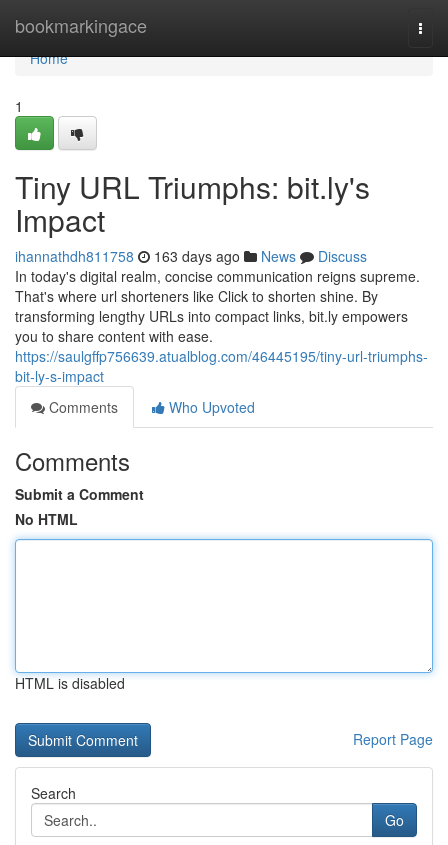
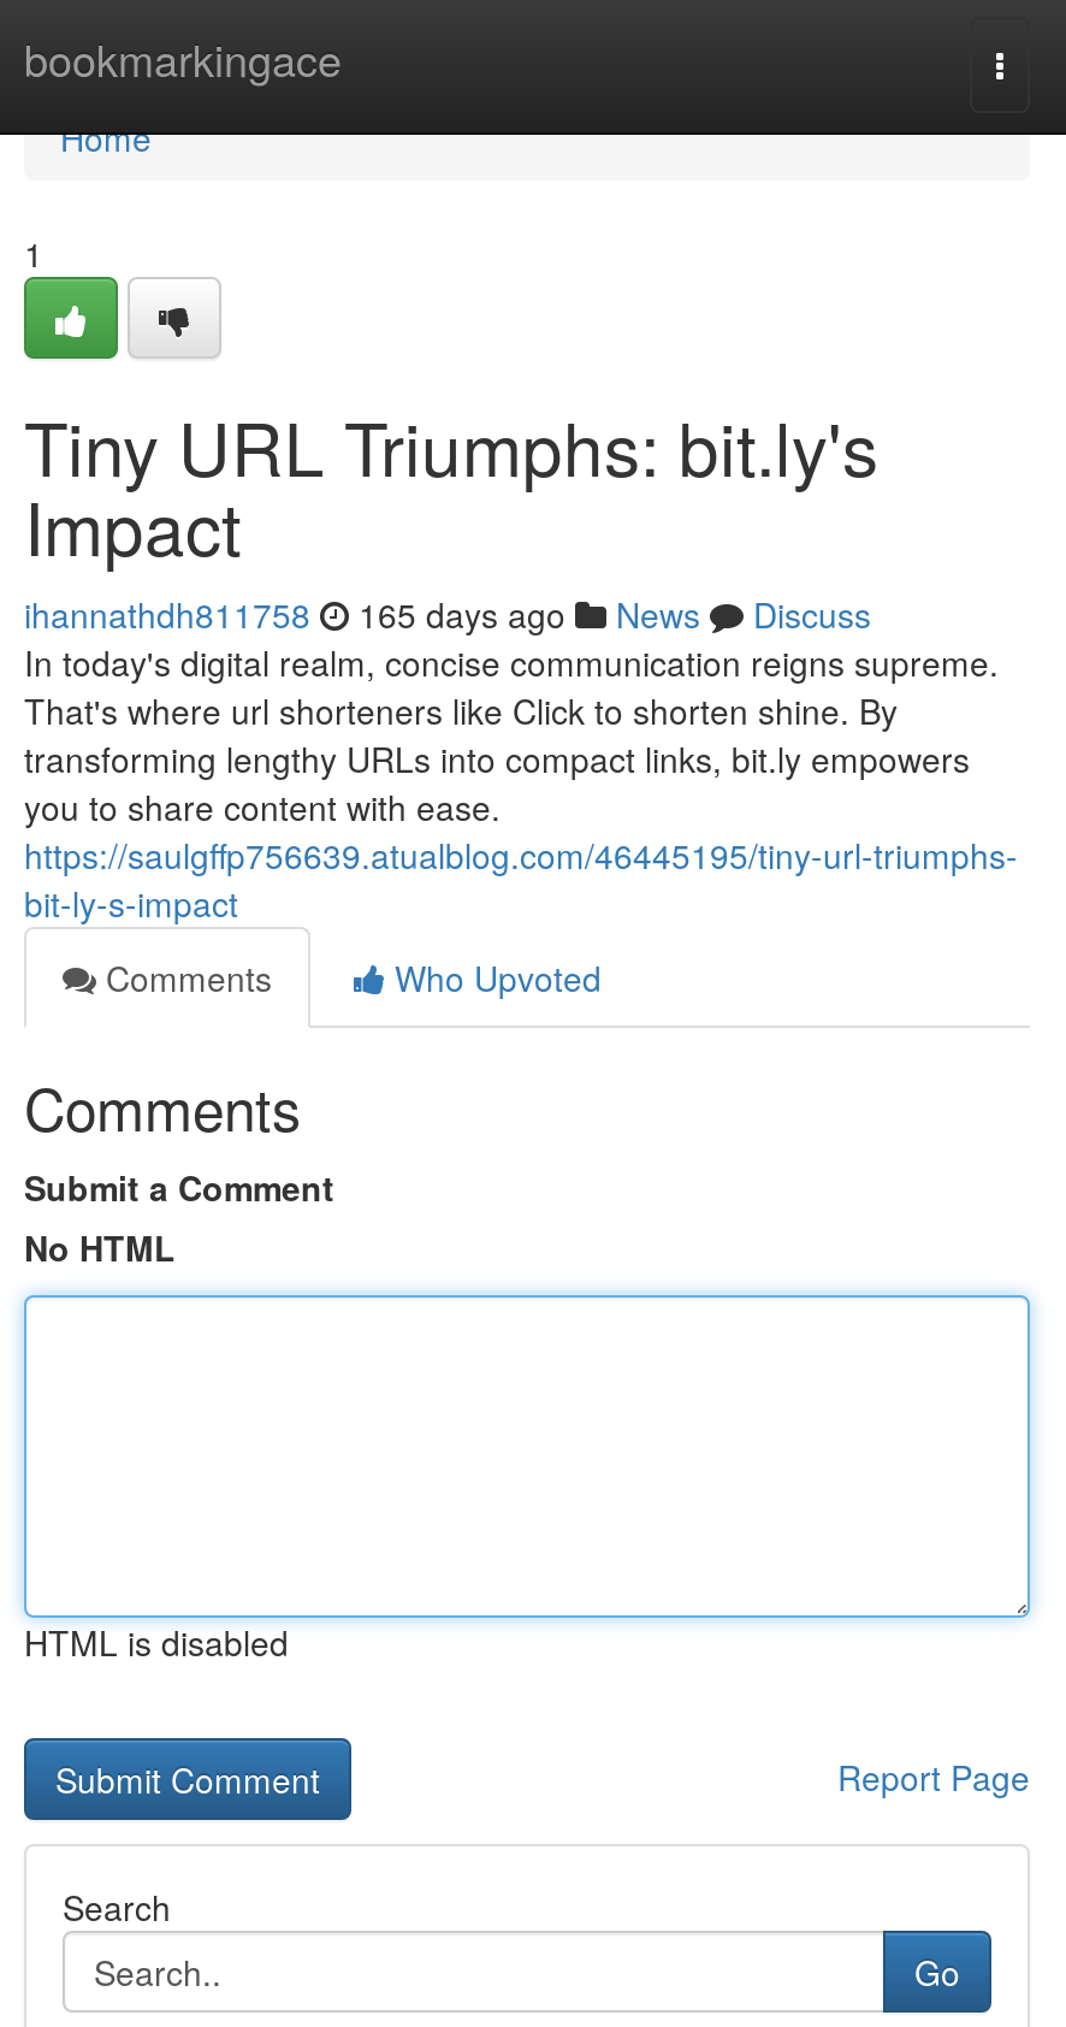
- ihannathdh811758 163 days ago News Discuss
+ ihannathdh811758 165 days ago News Discuss
